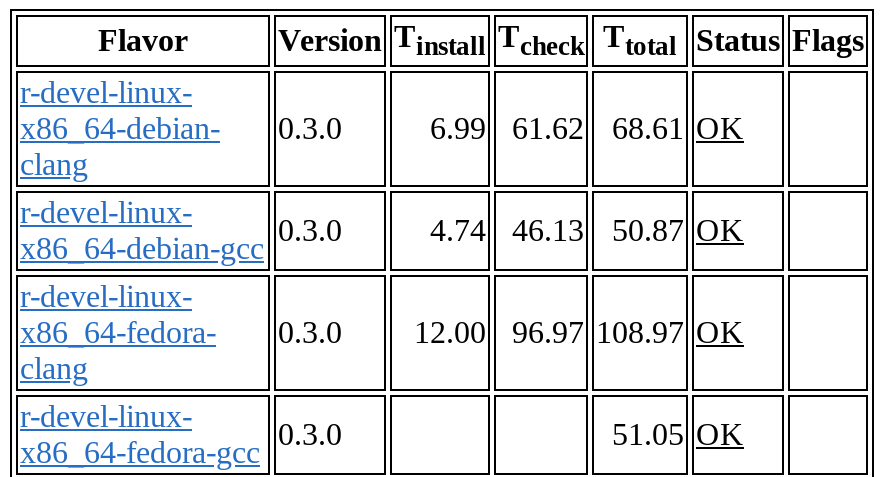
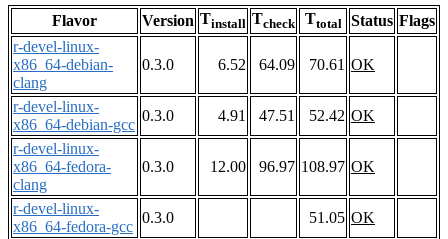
- 6.99
+ 6.52

- 61.62
+ 64.09

- 68.61 OK
+ 70.61 OK

- 4.74
+ 4.91

- 46.13
+ 47.51

- 50.87 OK
+ 52.42 OK
